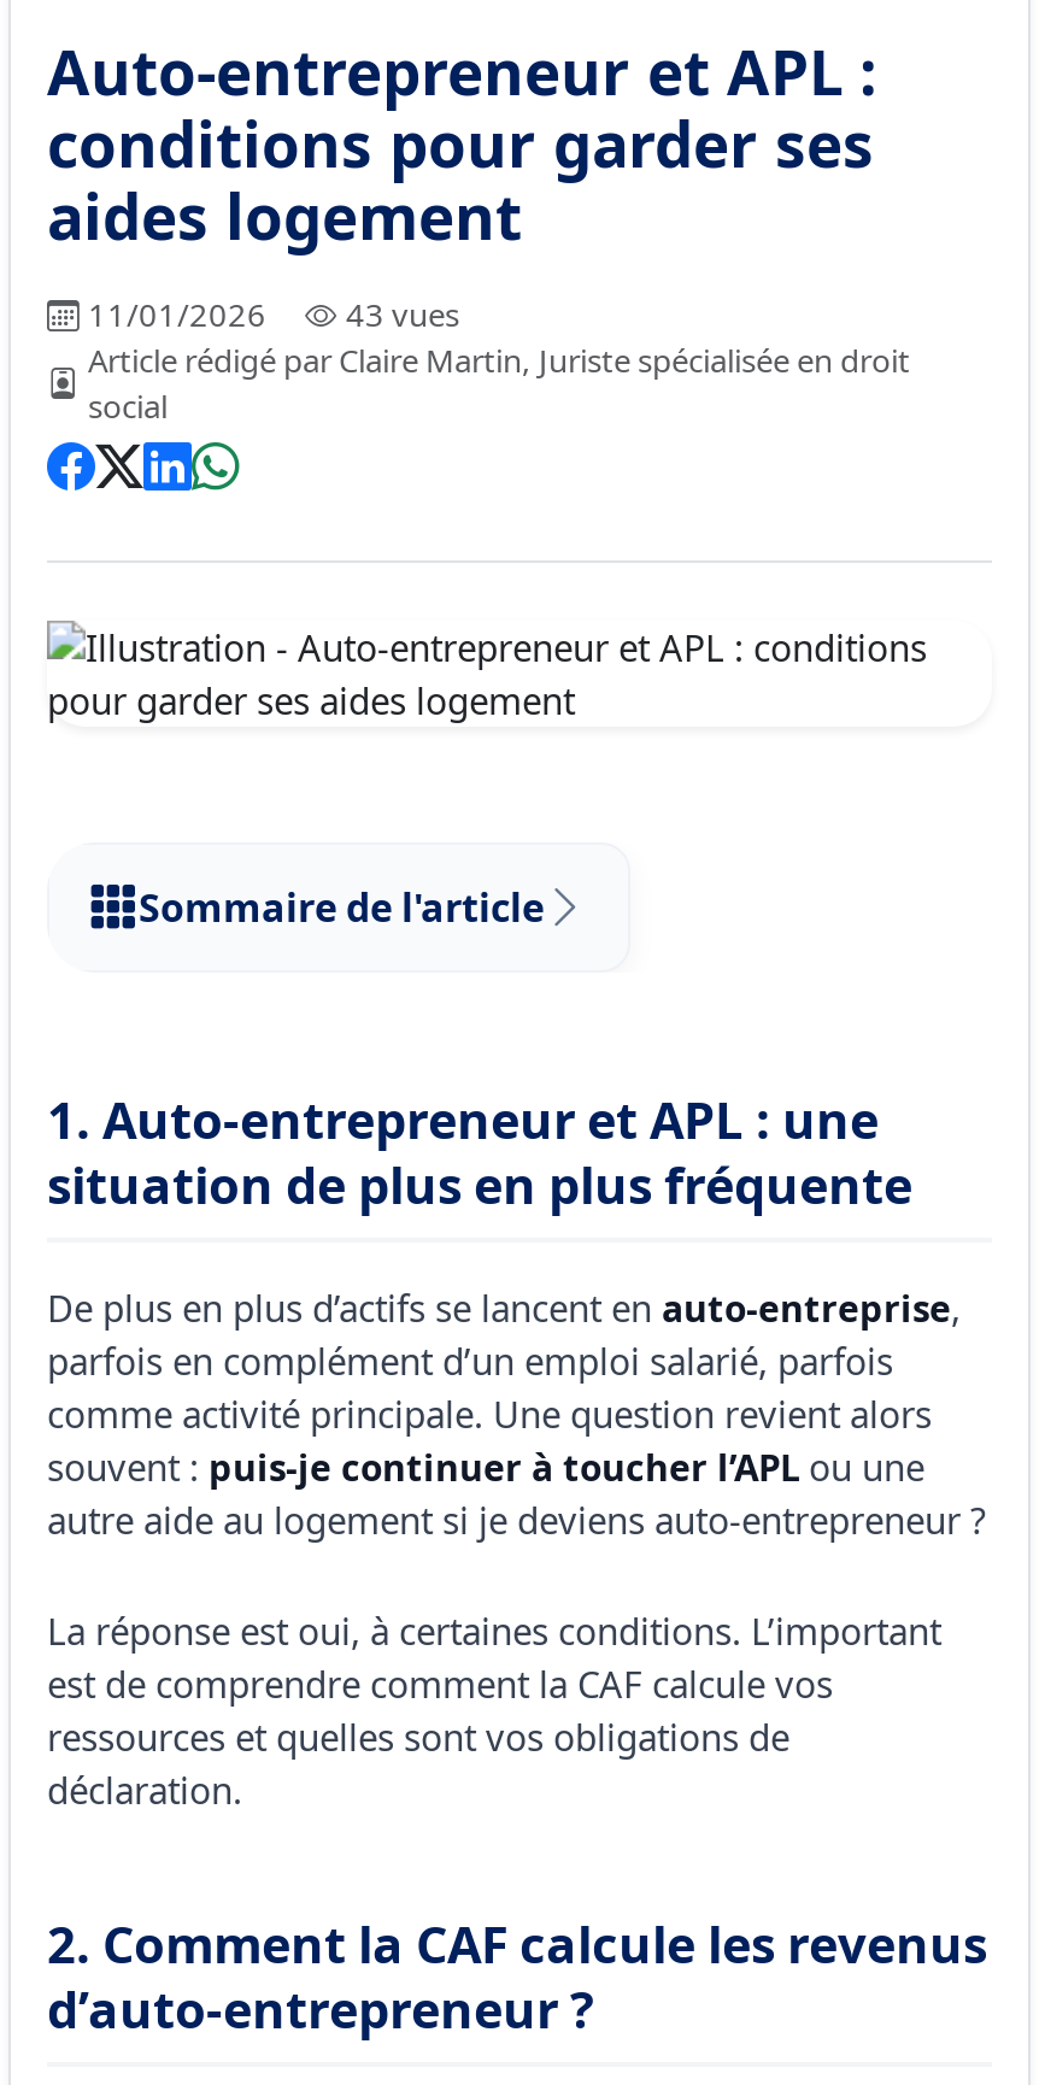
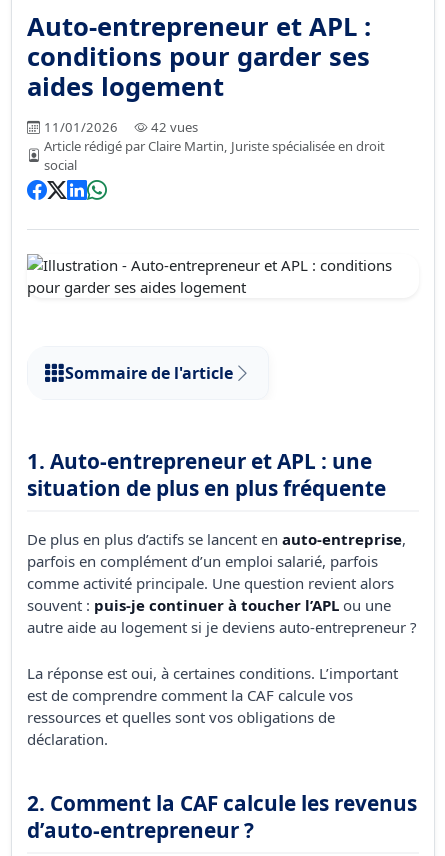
- 11/01/2026 43 vues
+ 11/01/2026 42 vues
